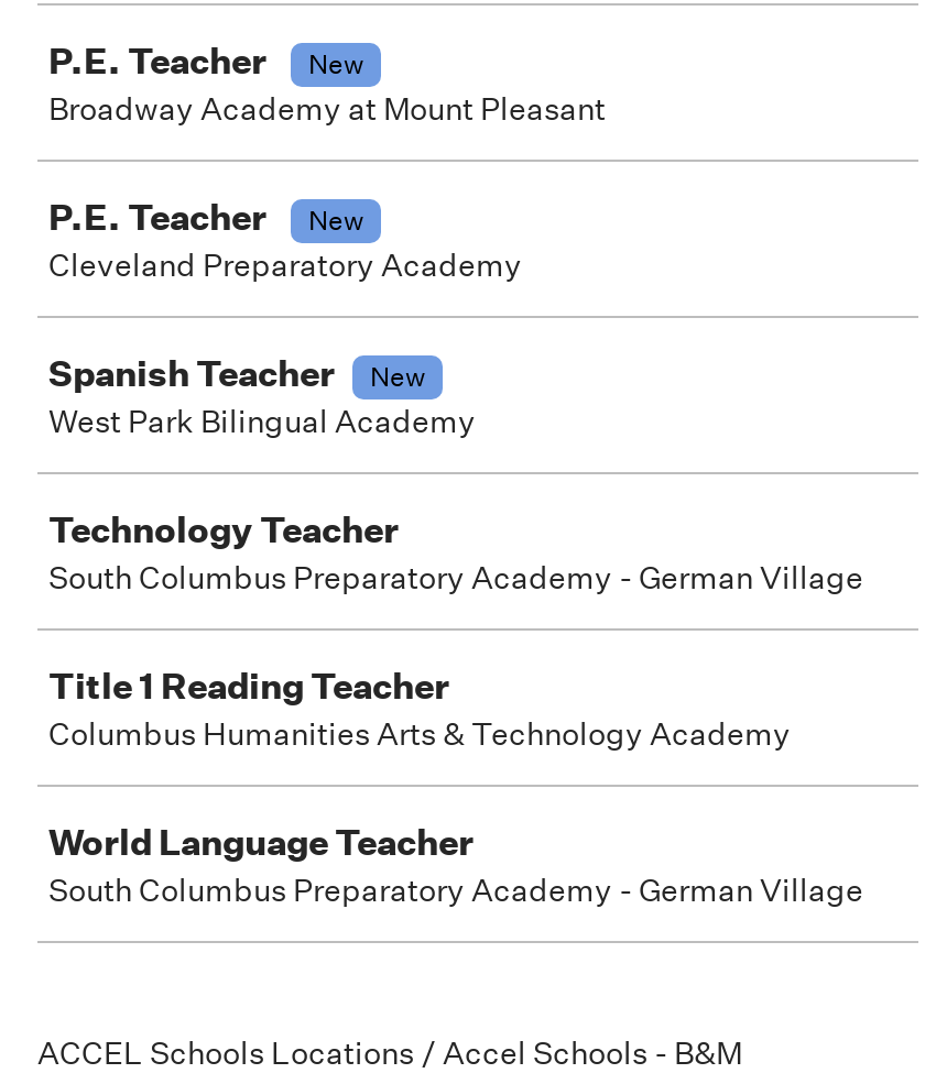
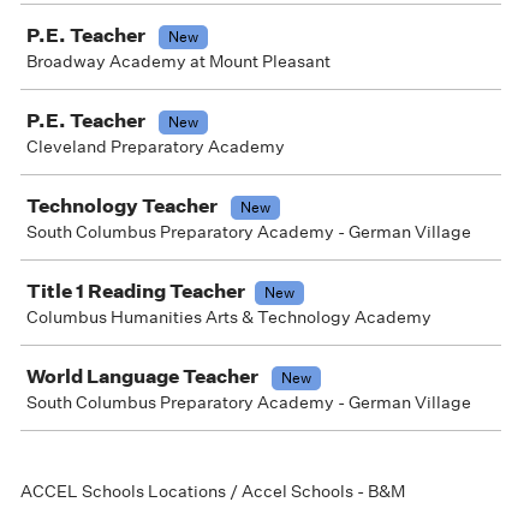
- Spanish Teacher
- New
- West Park Bilingual Academy

+ New

+ New

+ New
